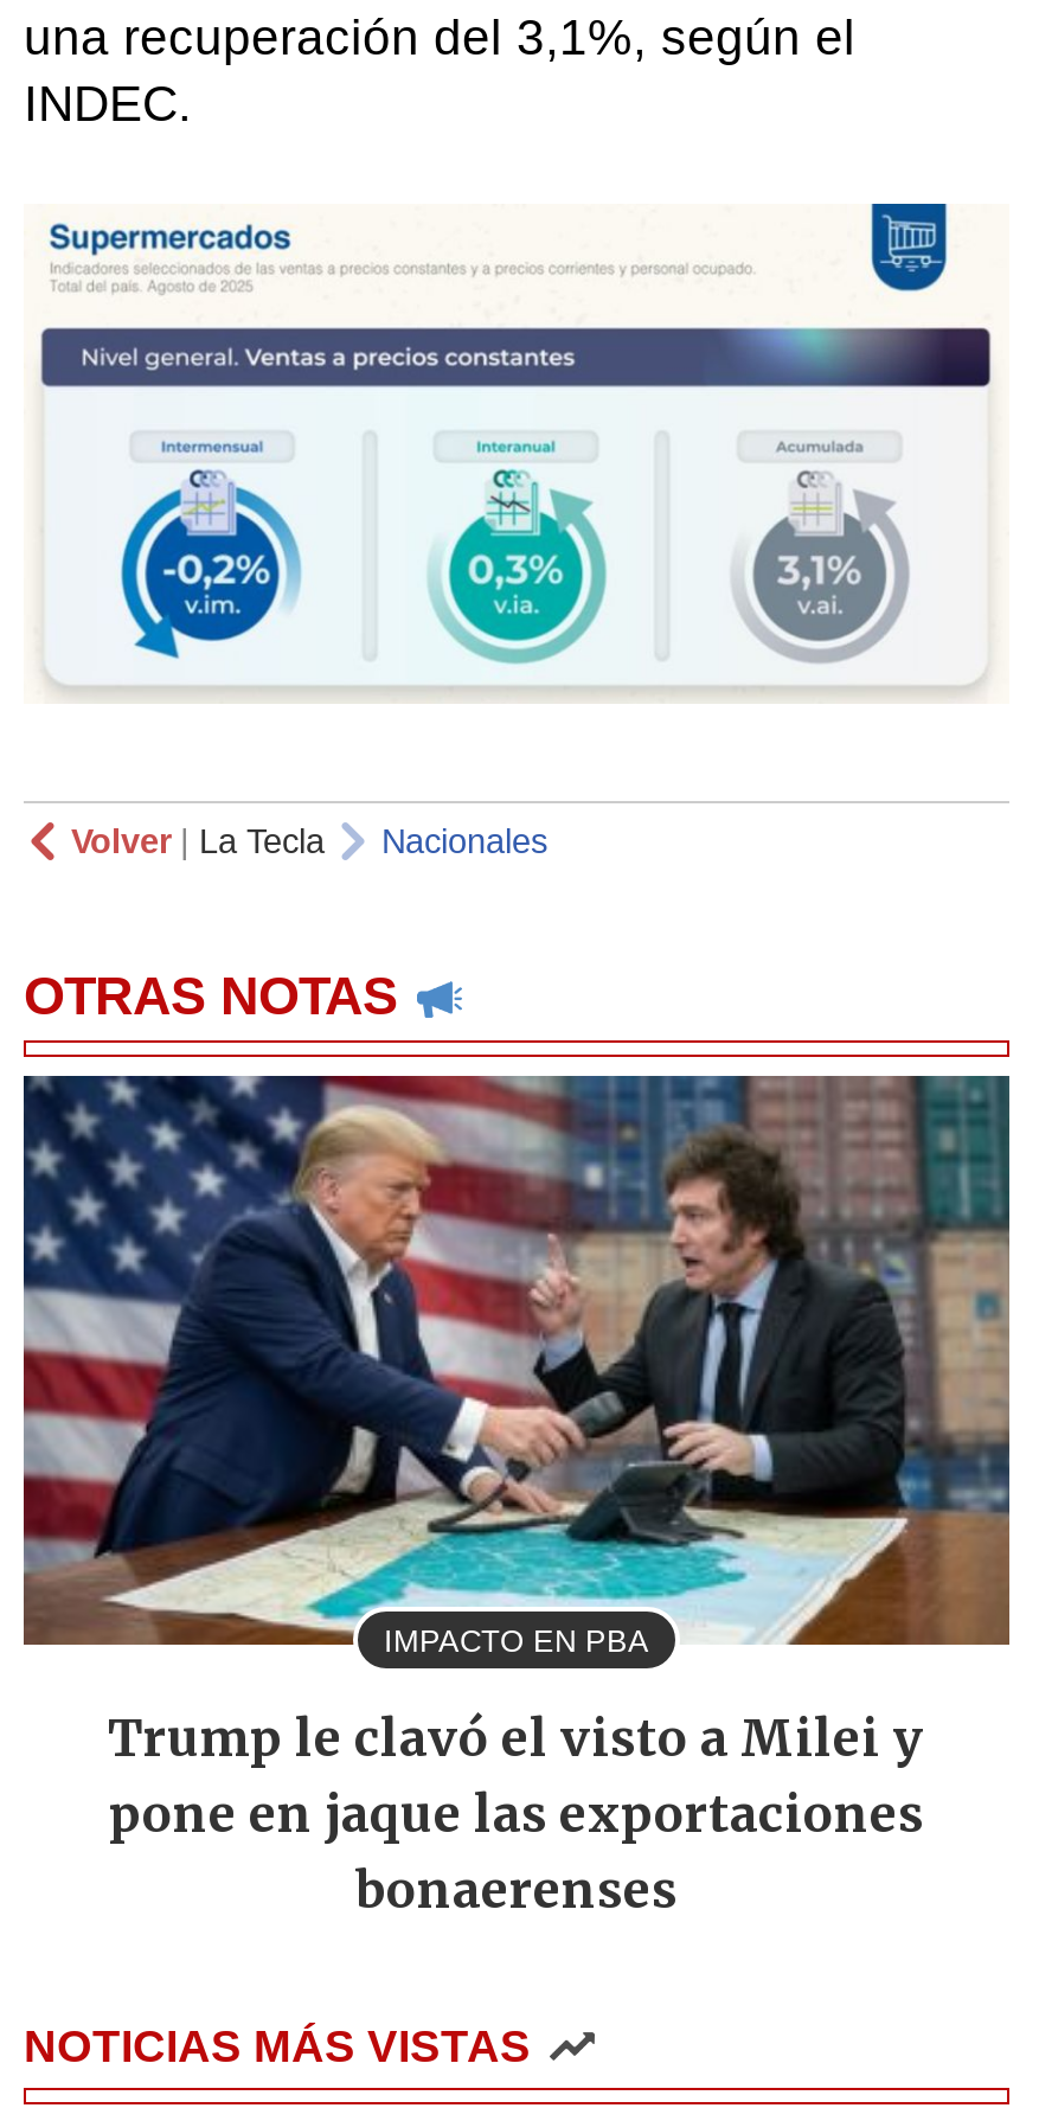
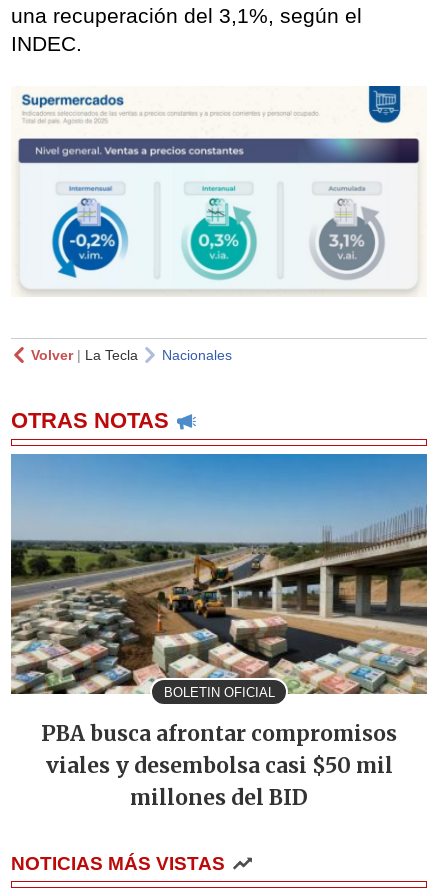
- [image]
- IMPACTO EN PBA
+ [image]
+ BOLETIN OFICIAL

- Trump le clavó el visto a Milei y
- pone en jaque las exportaciones
- bonaerenses
+ PBA busca afrontar compromisos
+ viales y desembolsa casi $50 mil
+ millones del BID
